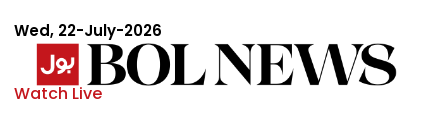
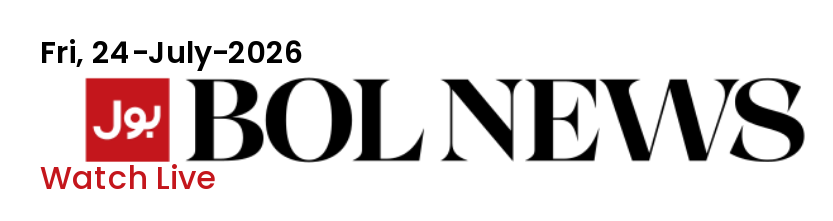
- Wed, 22-July-2026
+ Fri, 24-July-2026
